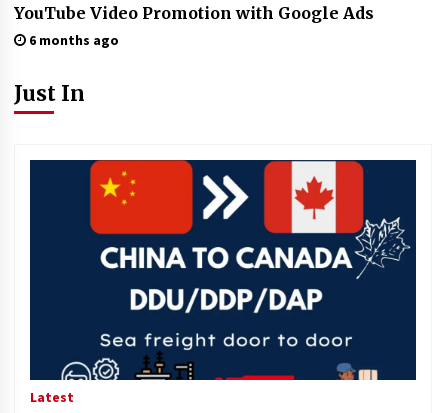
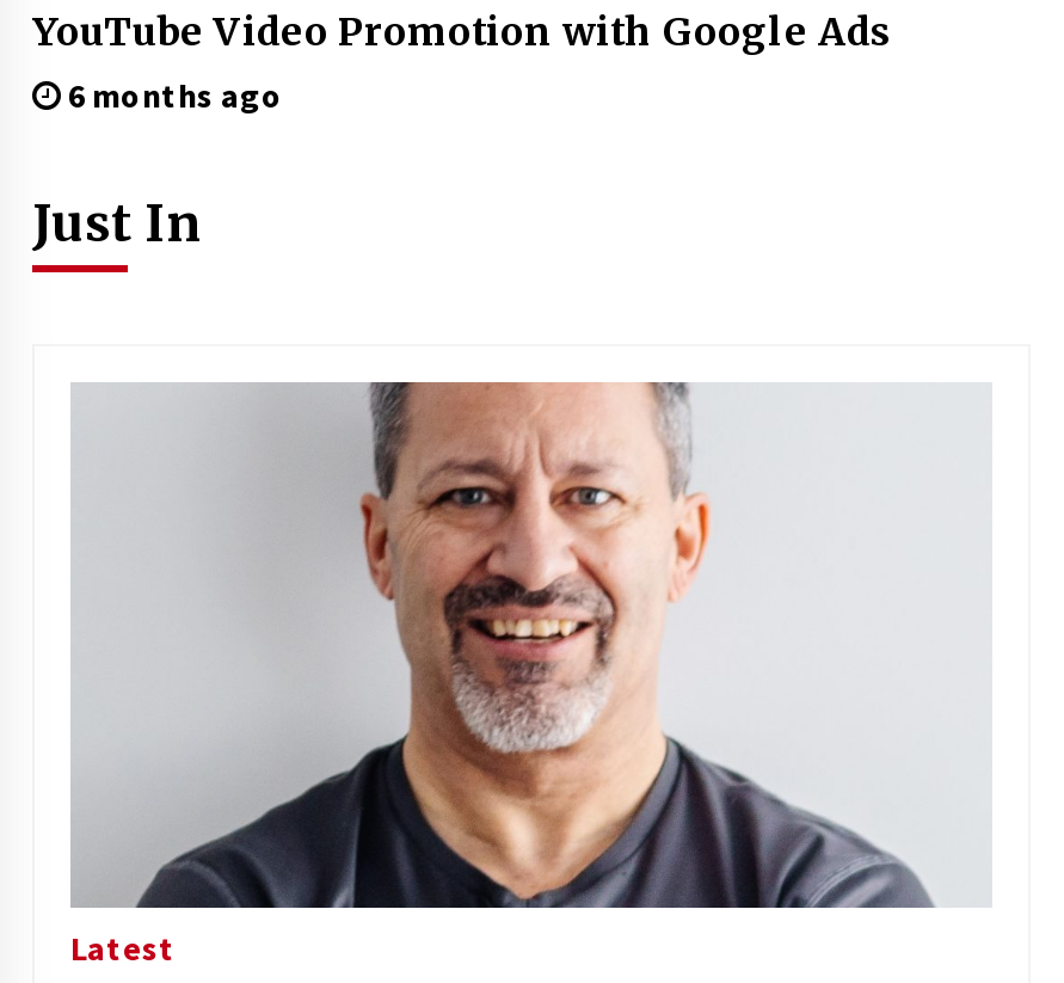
- [image]
+ [image]
